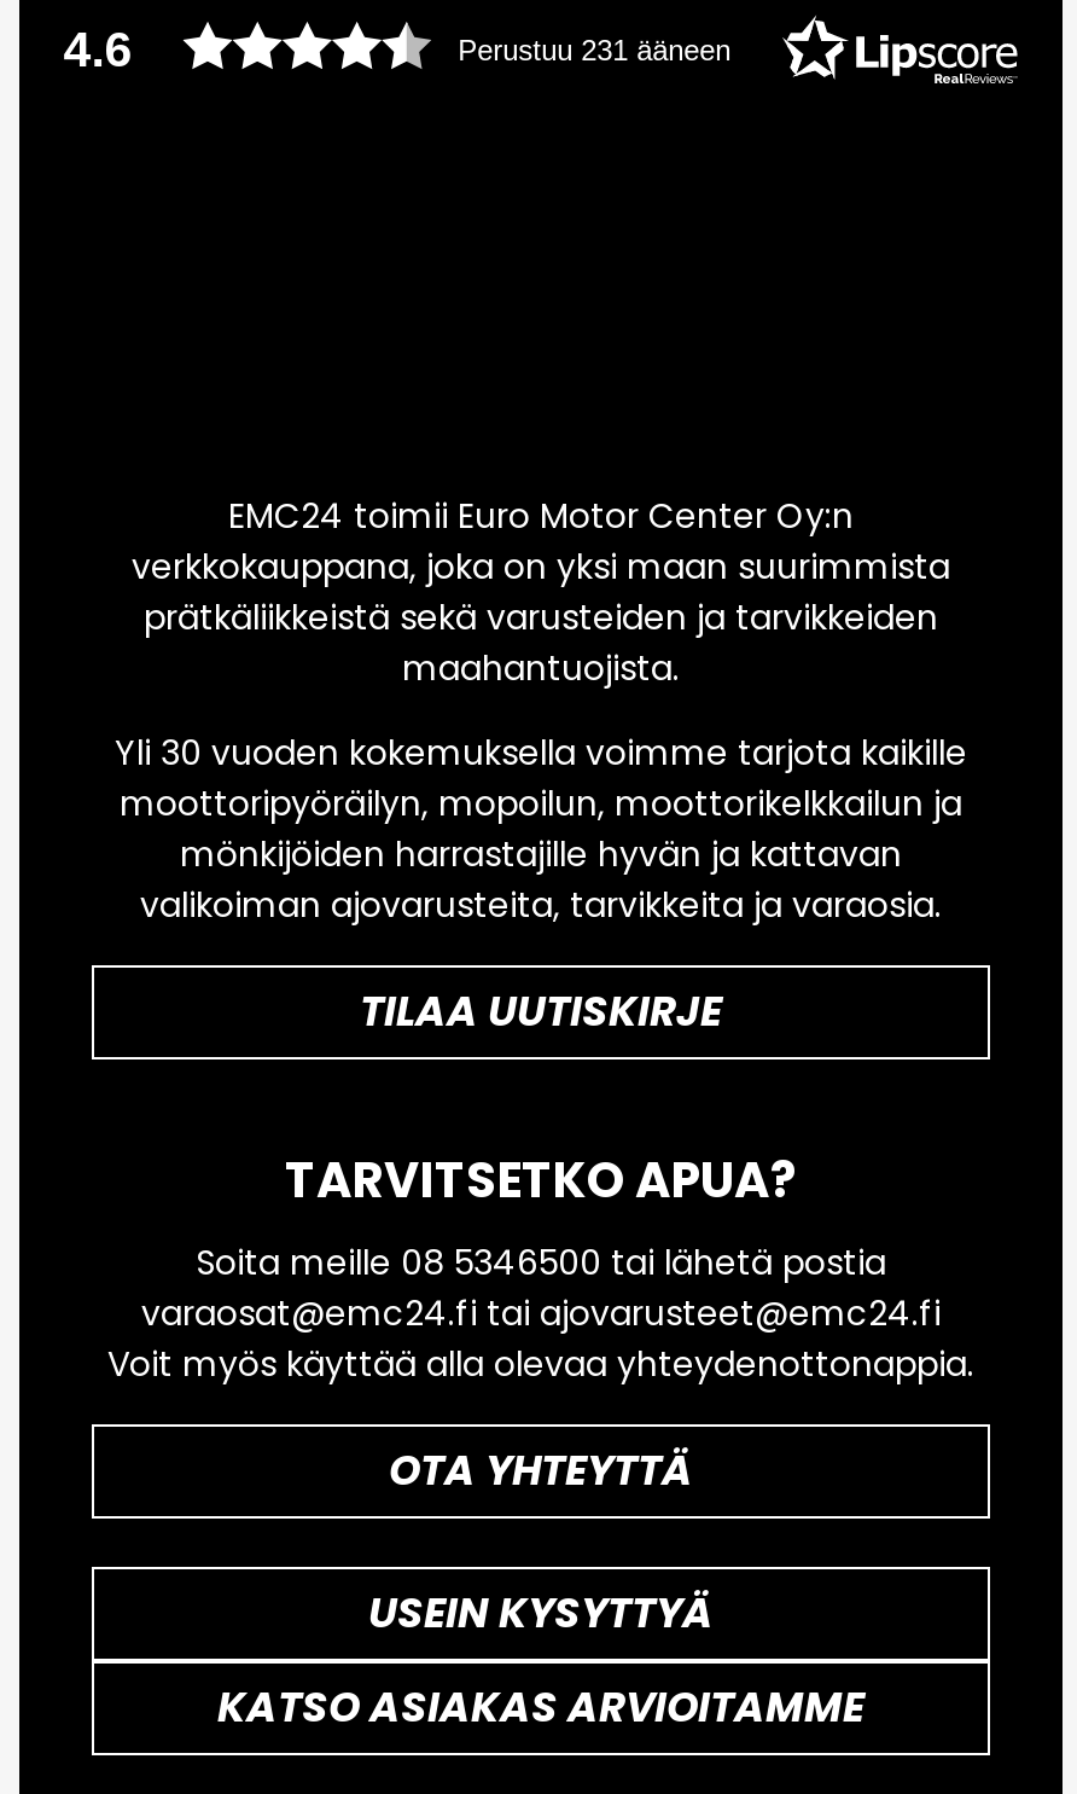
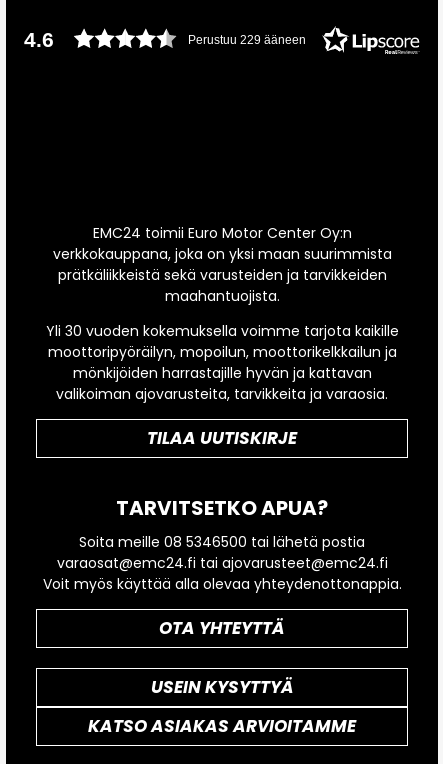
- Perustuu 231 ääneen
+ Perustuu 229 ääneen
